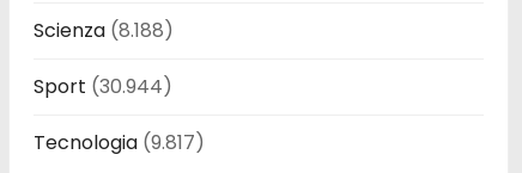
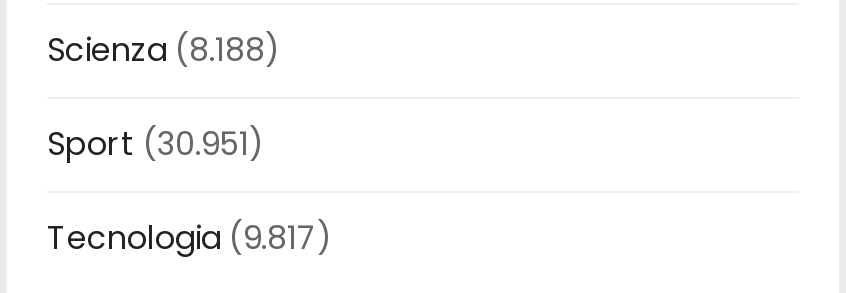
- Sport (30.944)
+ Sport (30.951)
